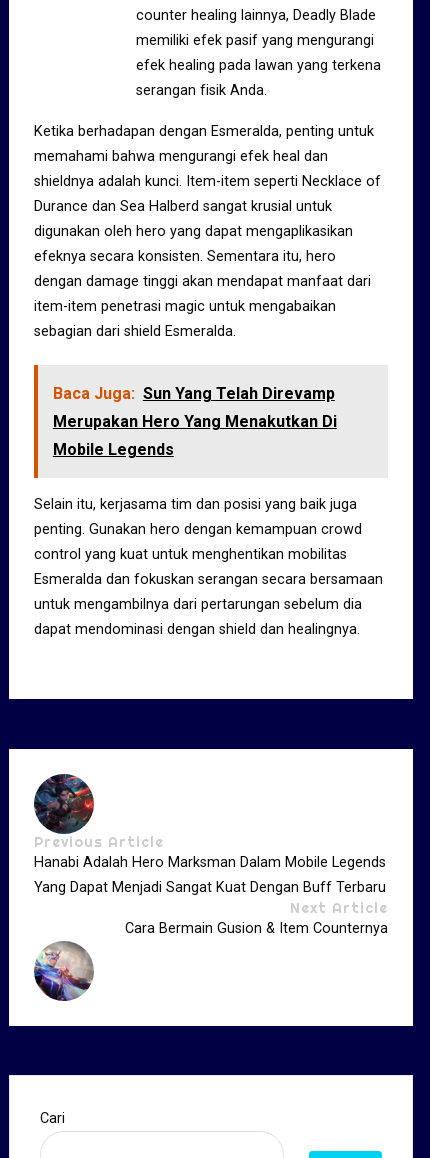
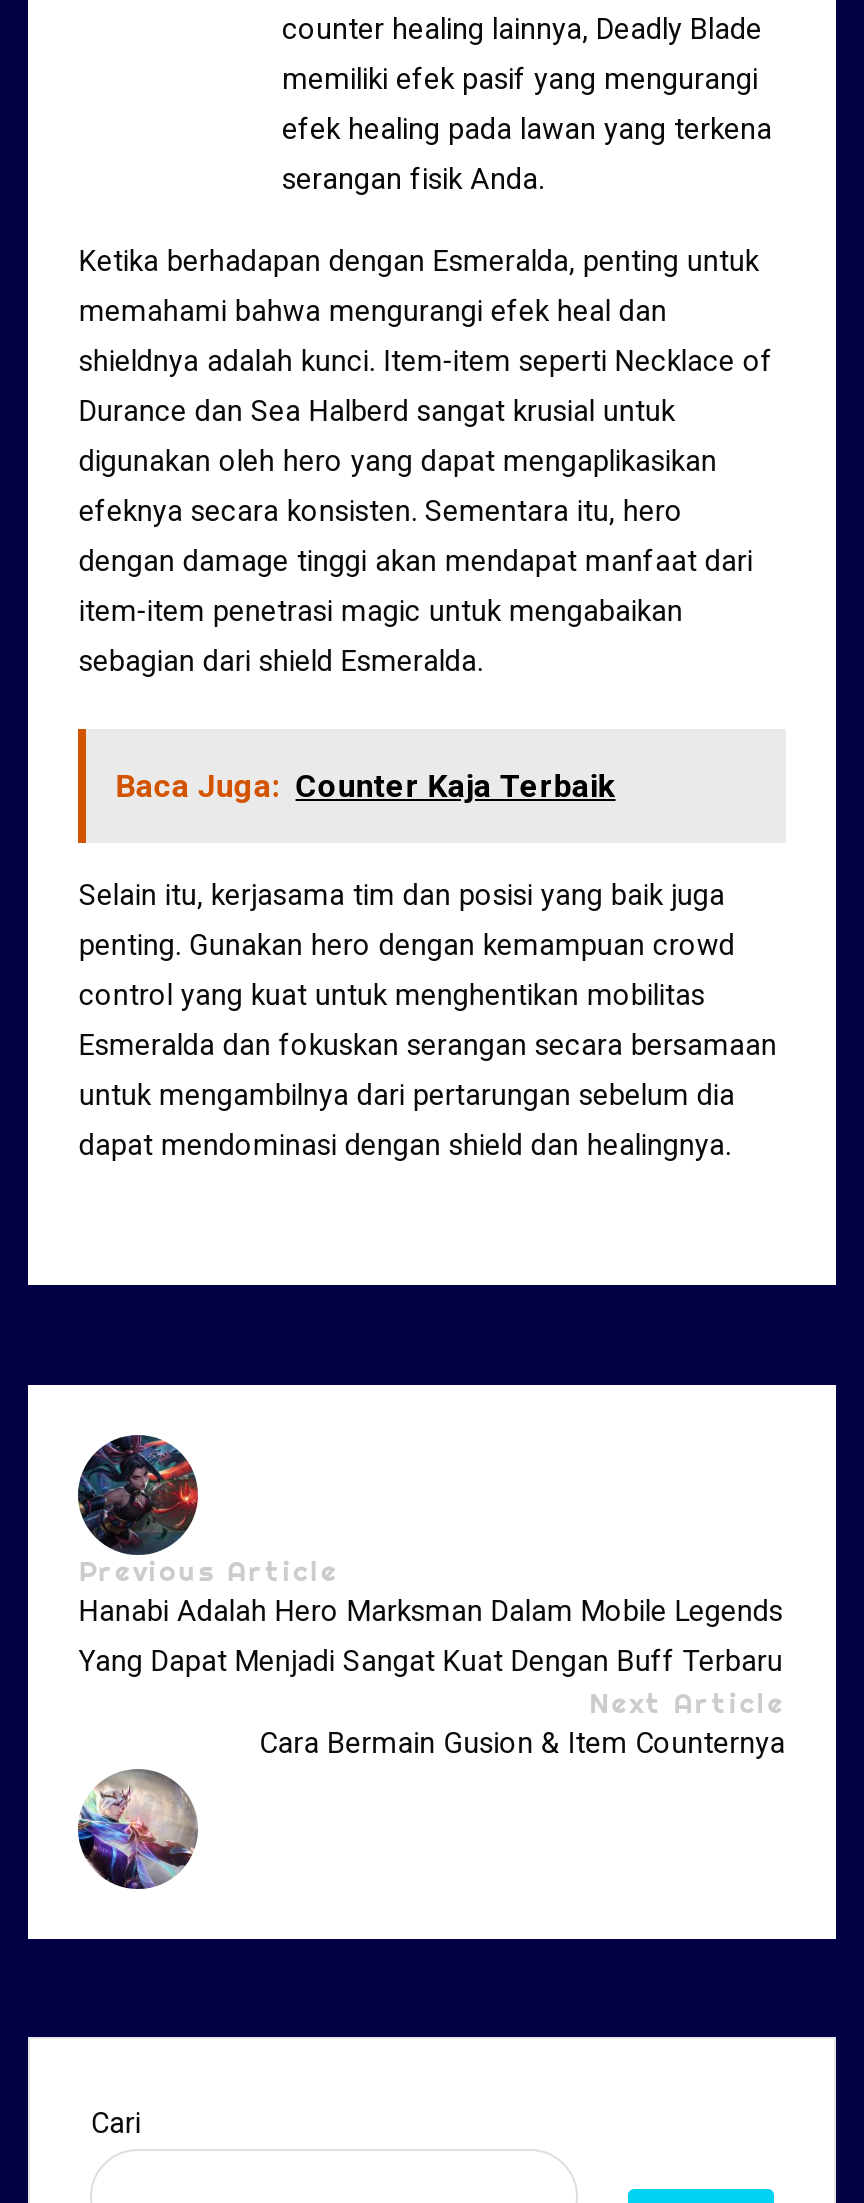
- Baca Juga: Sun Yang Telah Direvamp
- Merupakan Hero Yang Menakutkan Di
- Mobile Legends
+ Baca Juga: Counter Kaja Terbaik
